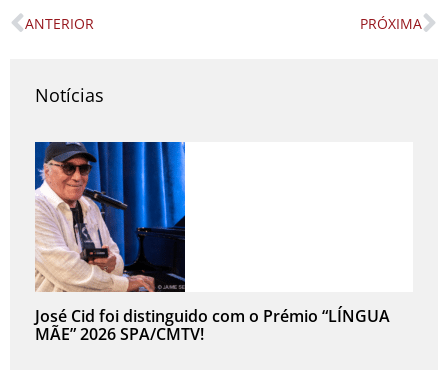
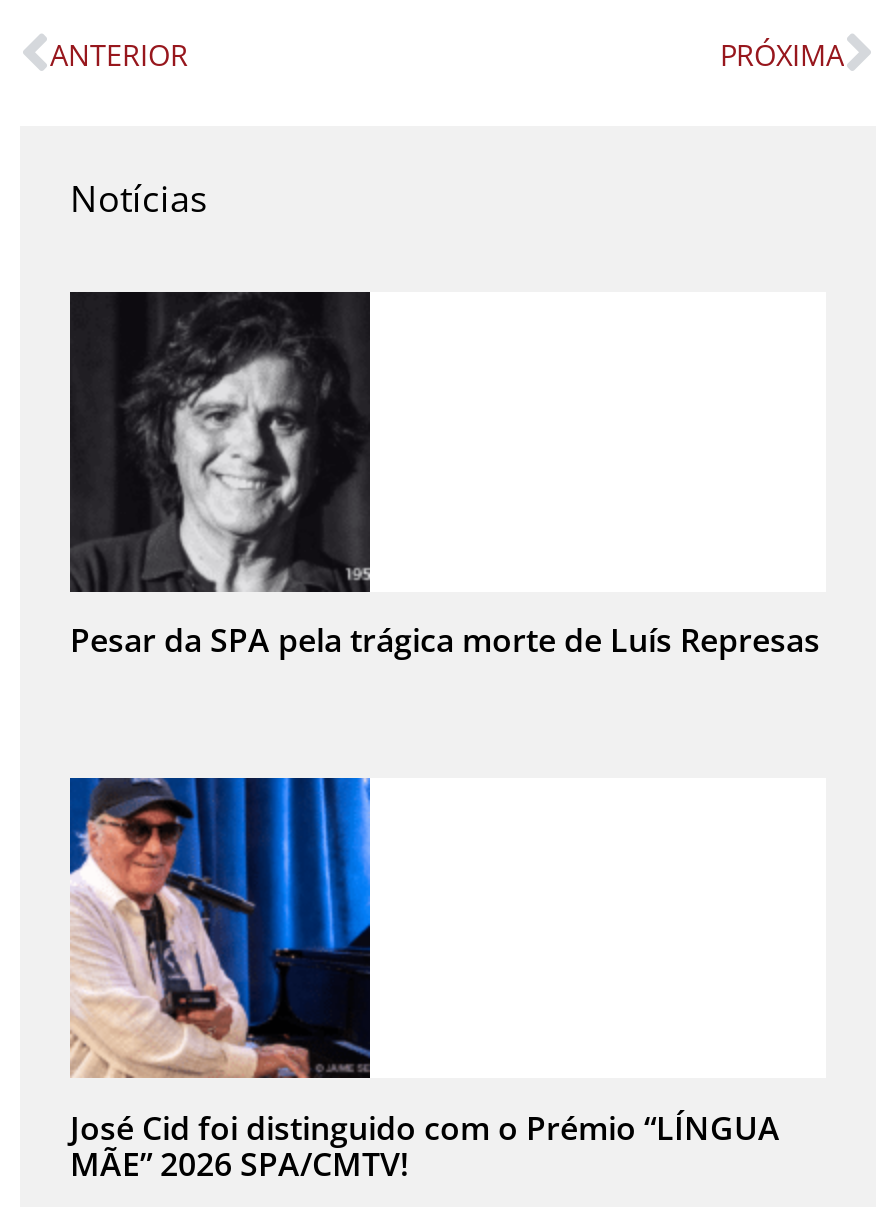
+ [image]
+ Pesar da SPA pela trágica morte de Luís Represas
